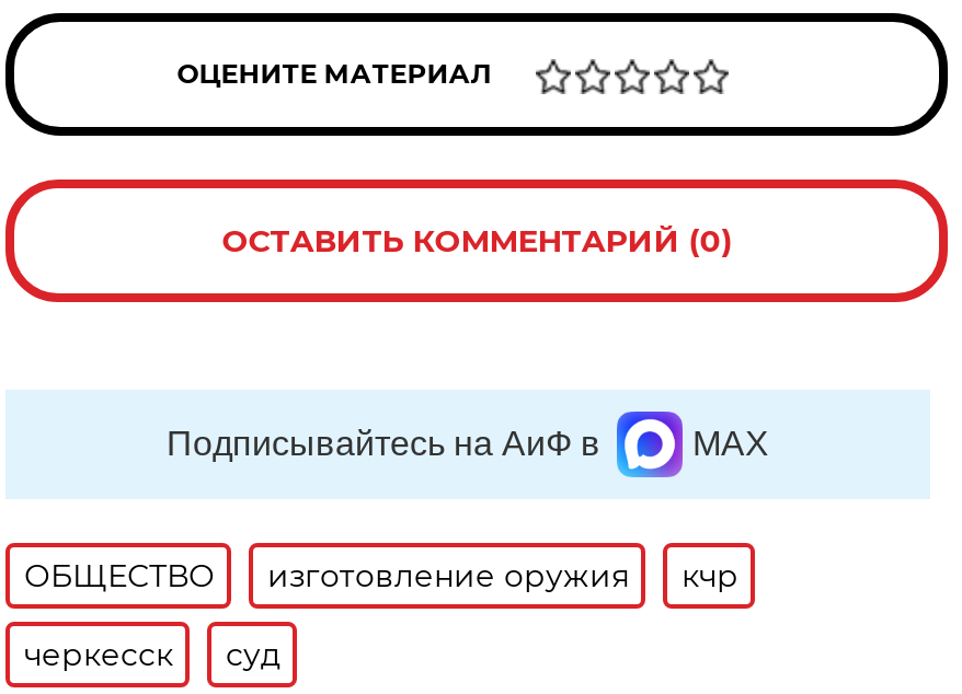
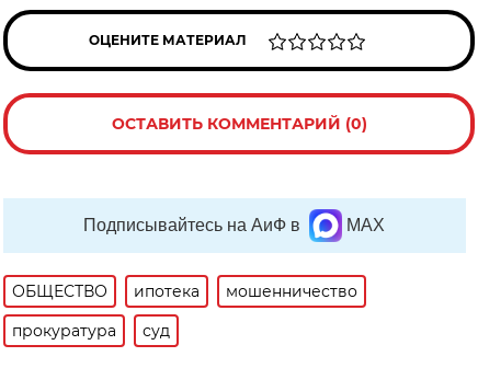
- изготовление оружия
- кчр
+ ипотека
+ мошенничество

- черкесск
+ прокуратура
